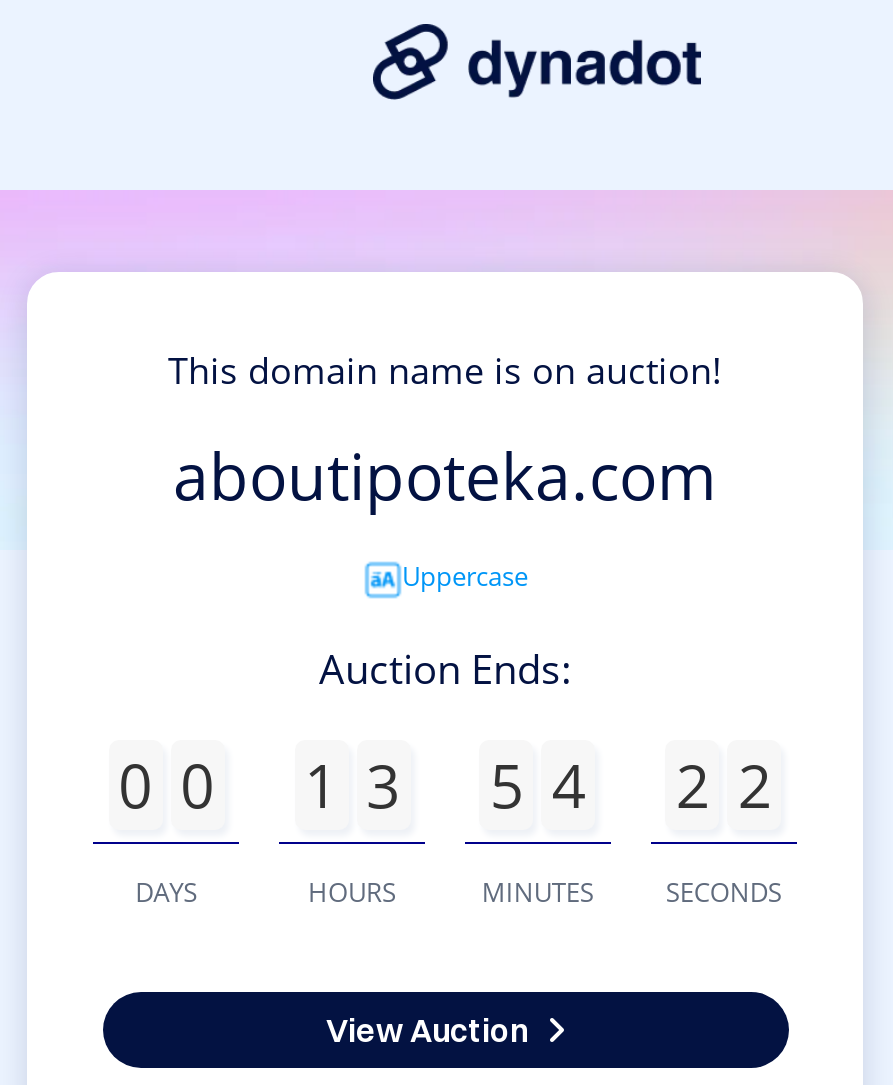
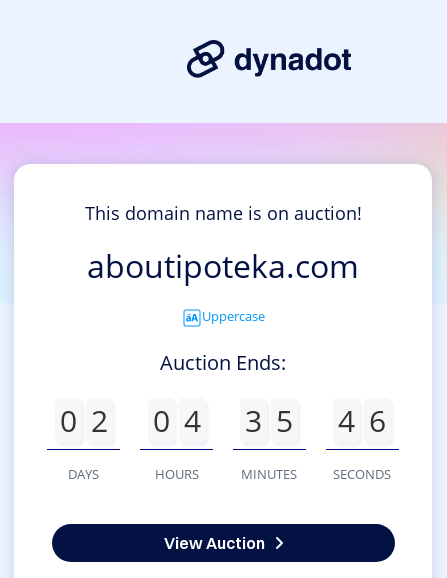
- 0 0
+ 0 2

- 1 3
+ 0 4

- 5 4
+ 3 5

- 2 2
+ 4 6
